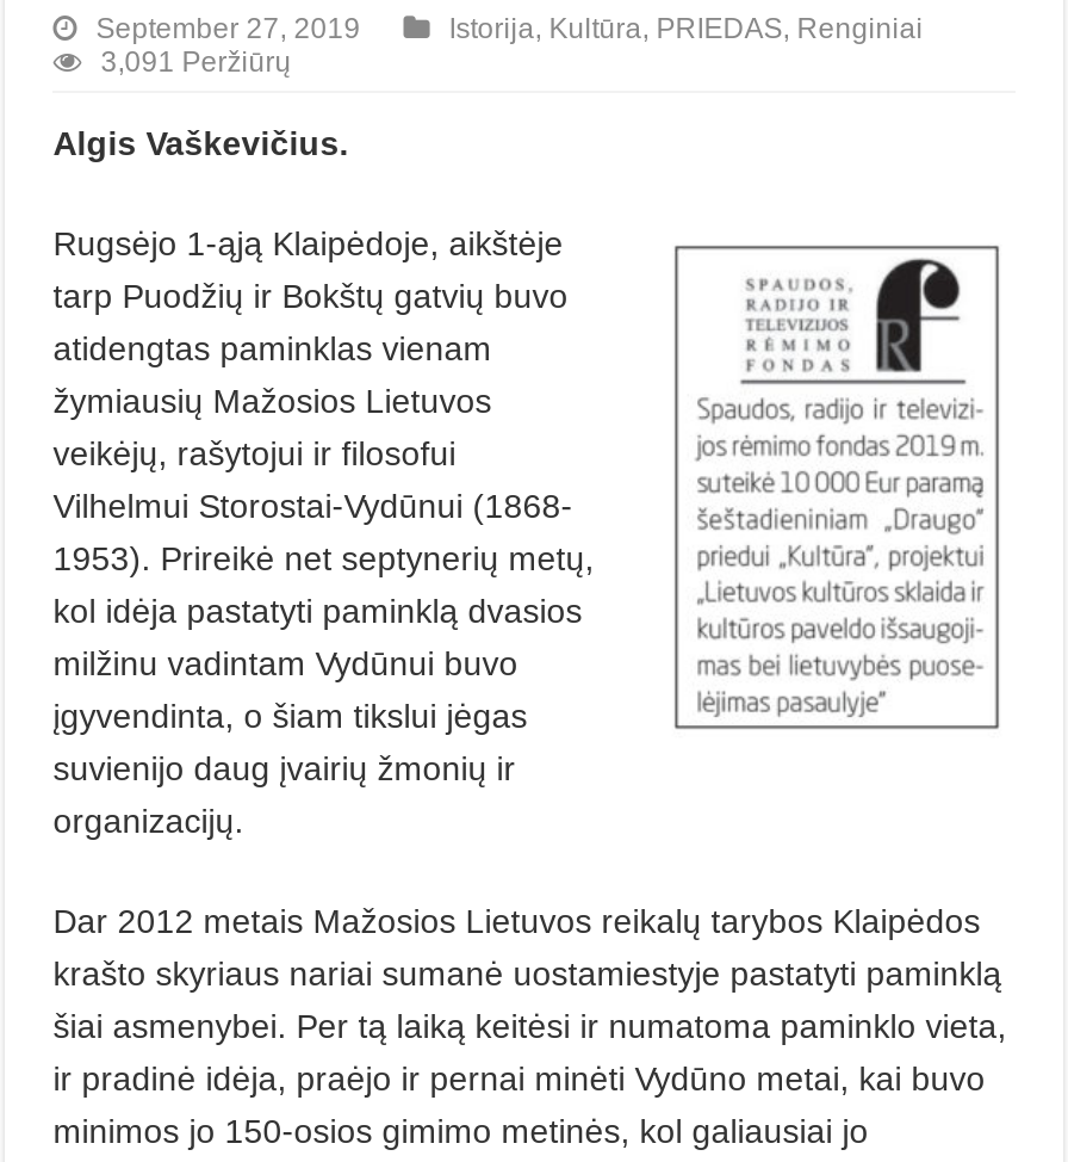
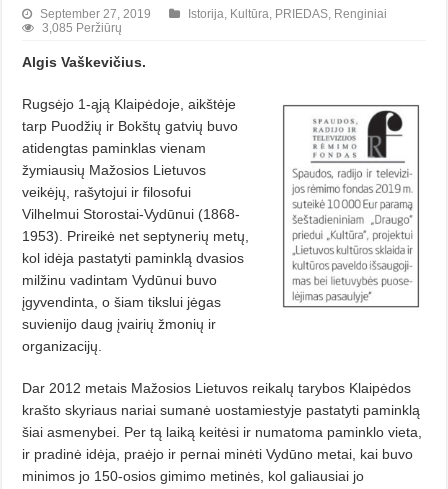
- 3,091 Peržiūrų
+ 3,085 Peržiūrų
